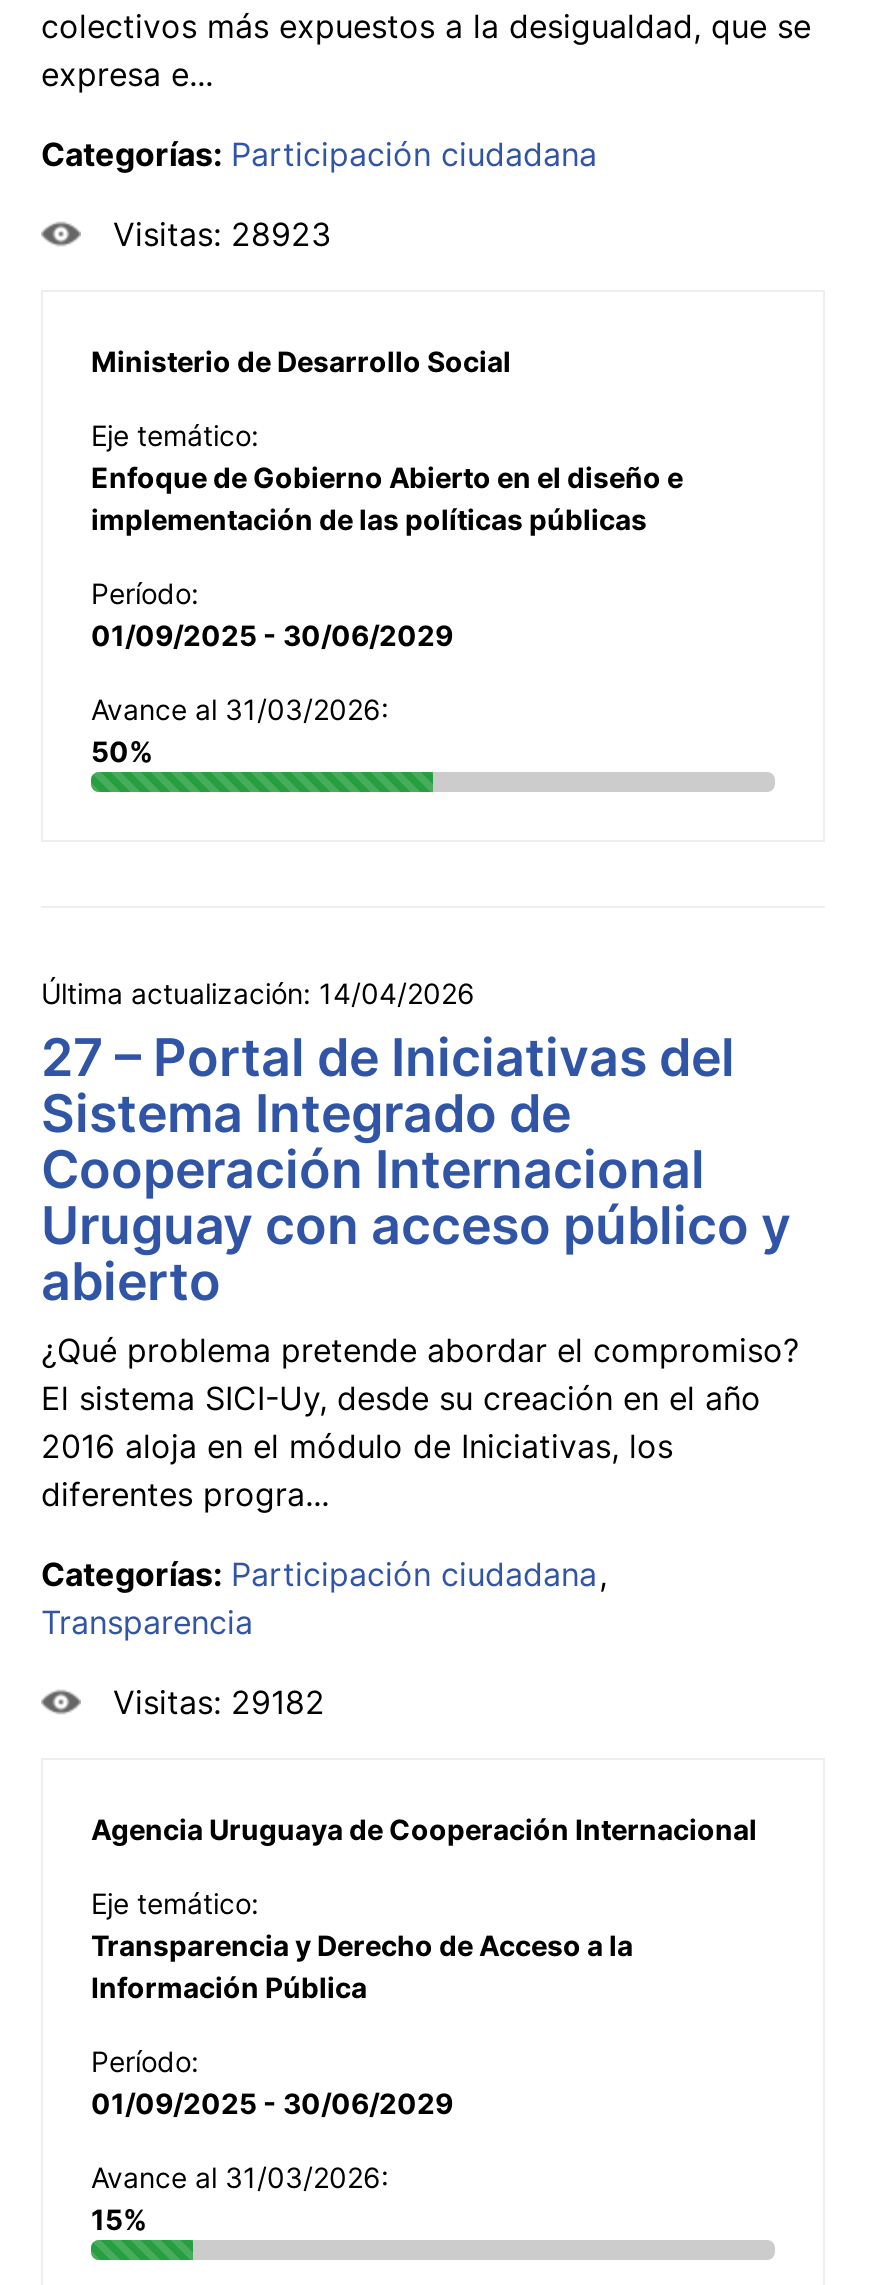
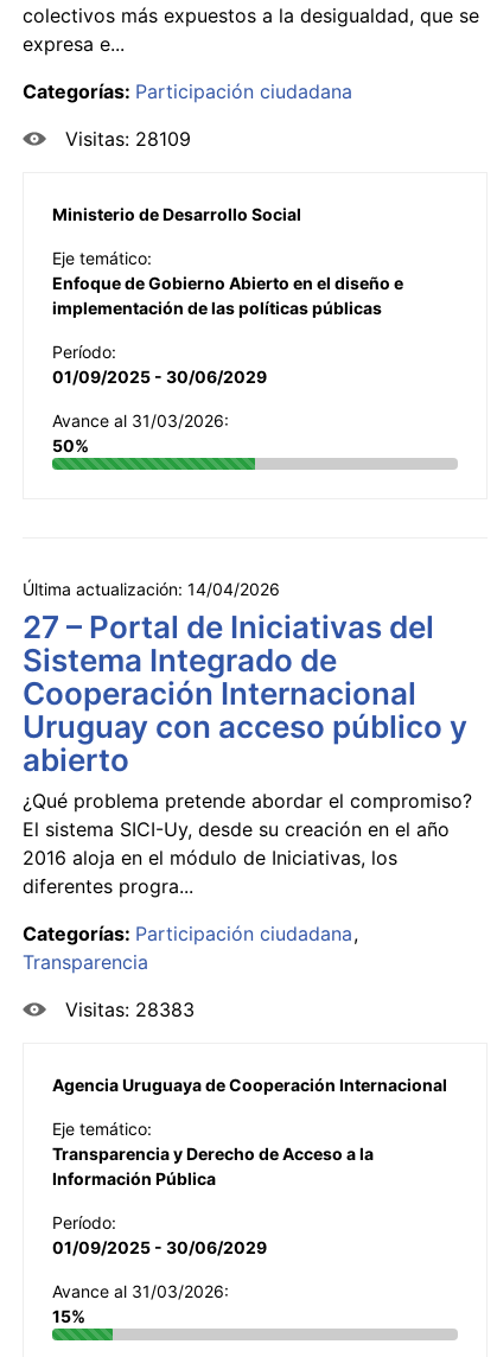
- Visitas: 28923
+ Visitas: 28109

- Visitas: 29182
+ Visitas: 28383
